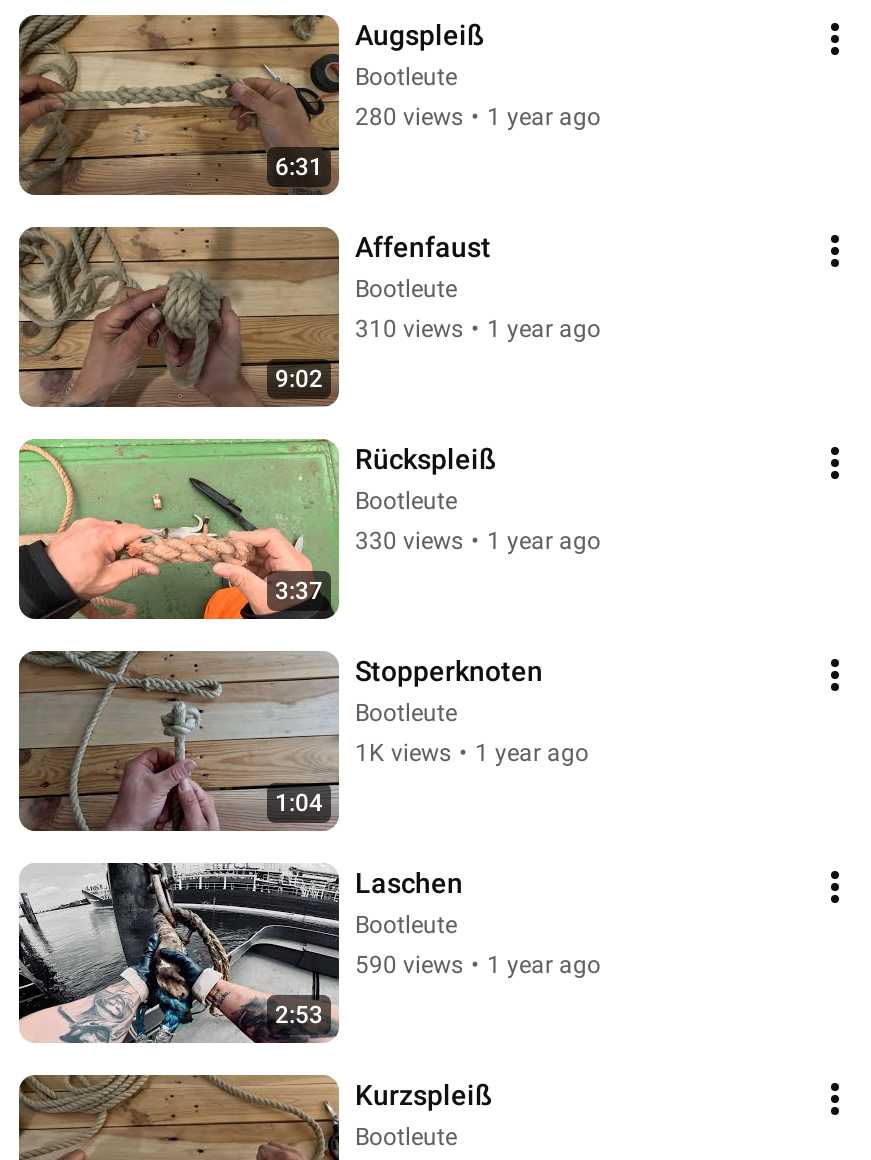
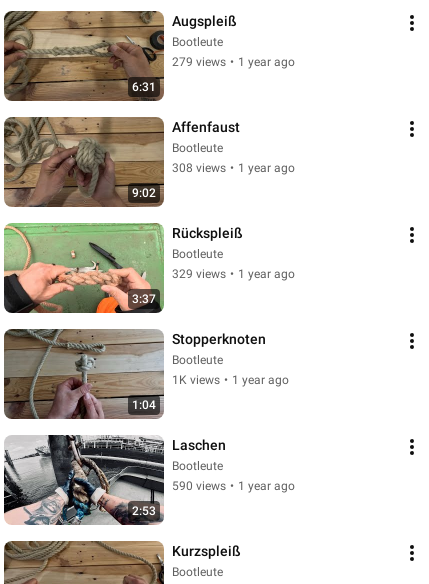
- 280 views • 1 year ago
+ 279 views • 1 year ago

- 310 views • 1 year ago
+ 308 views • 1 year ago

- 330 views • 1 year ago
+ 329 views • 1 year ago
